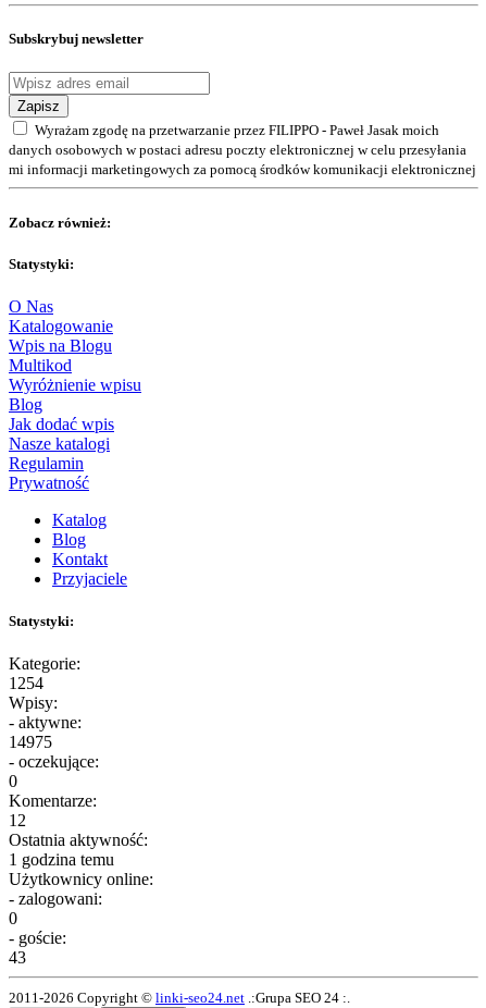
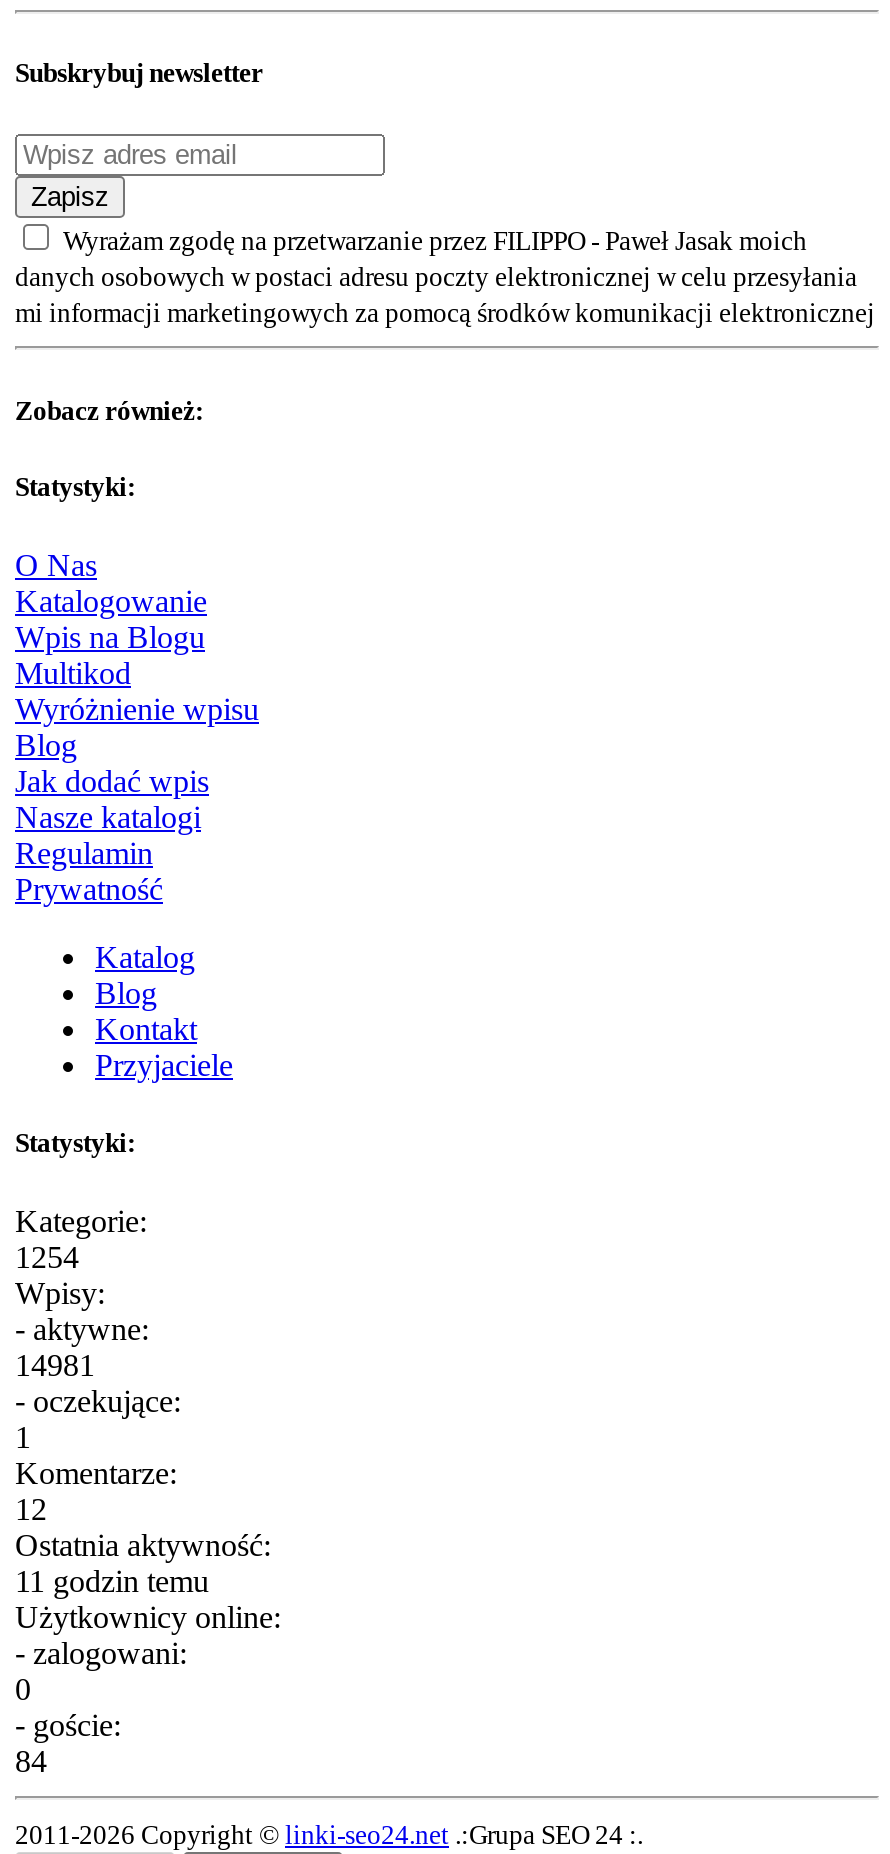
- 14975
+ 14981

- 0
+ 1

- 1 godzina temu
+ 11 godzin temu

- 43
+ 84
